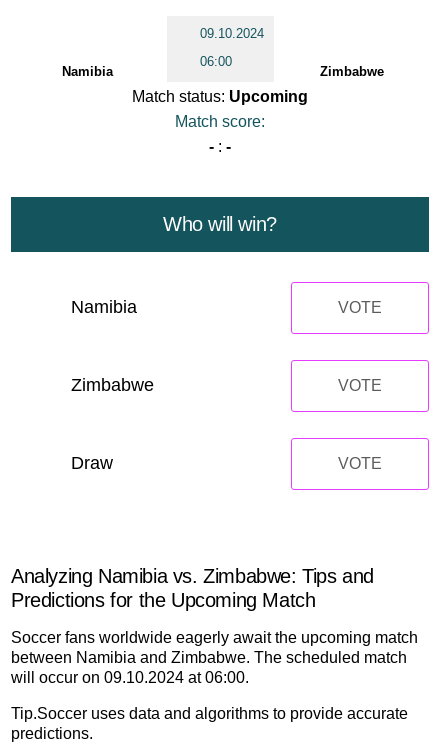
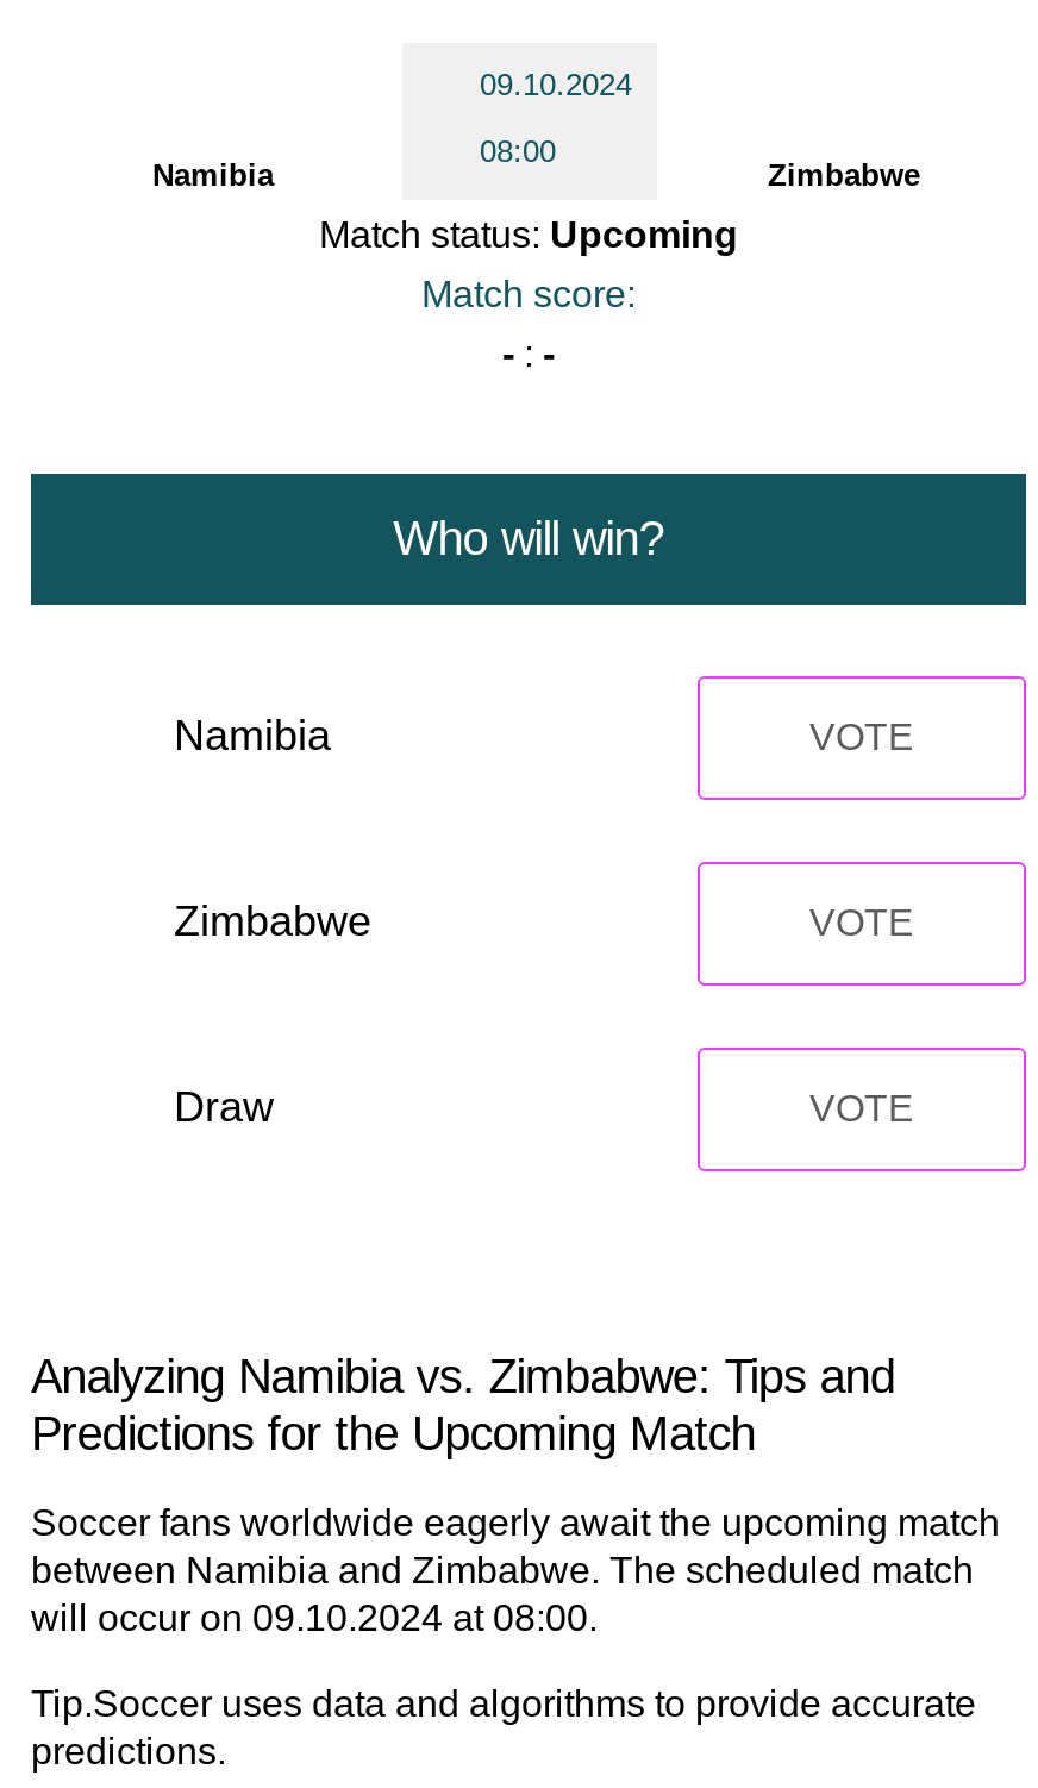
- 06:00
+ 08:00

- will occur on 09.10.2024 at 06:00.
+ will occur on 09.10.2024 at 08:00.
